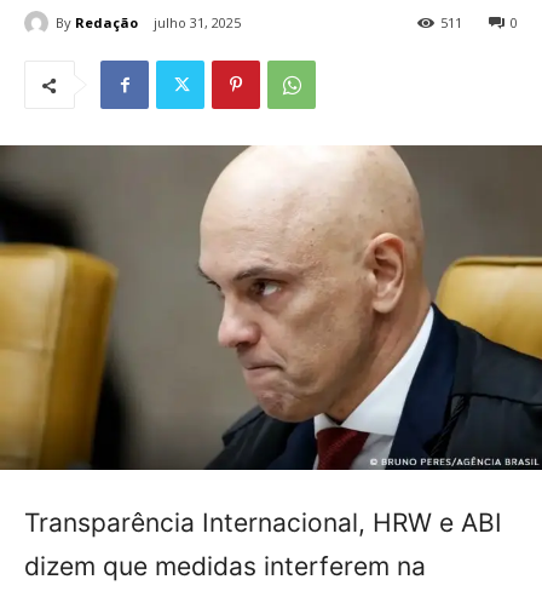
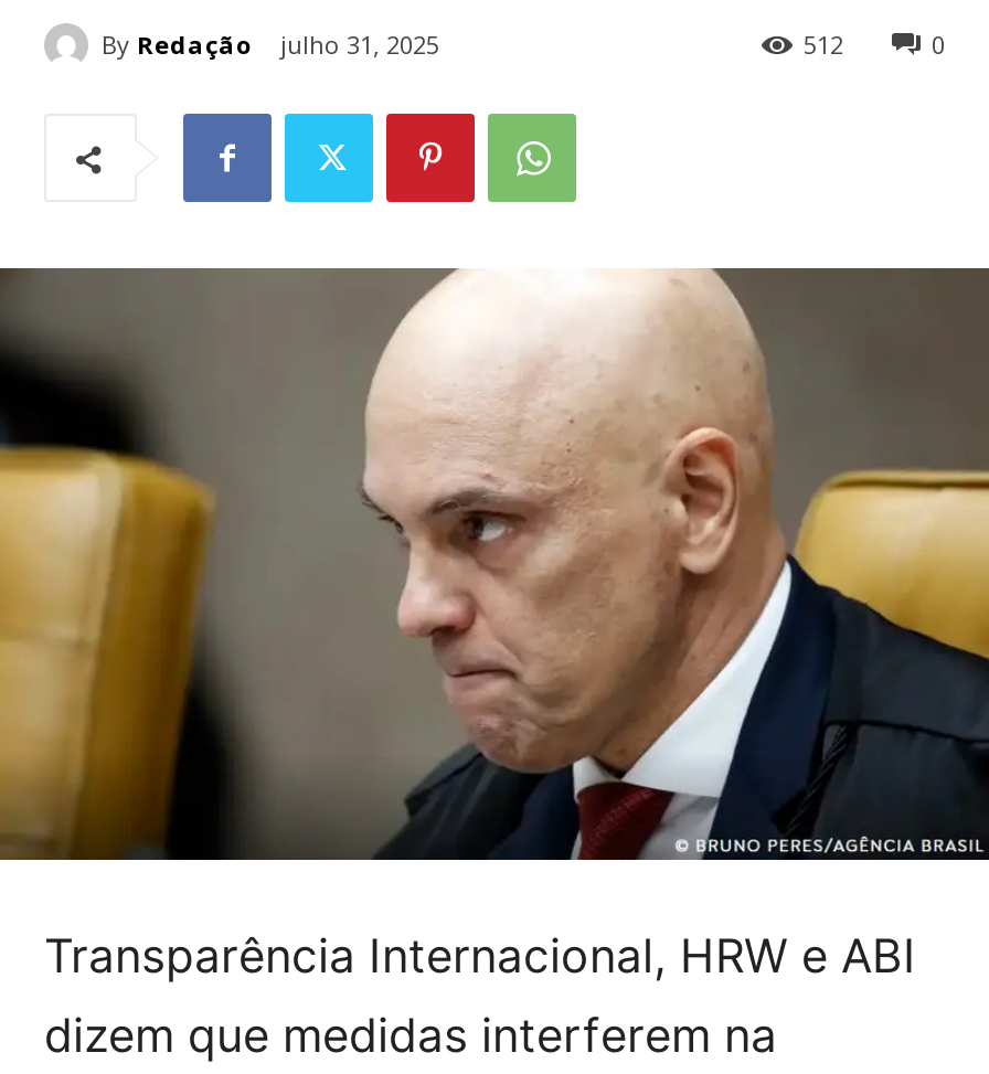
- 511
+ 512
